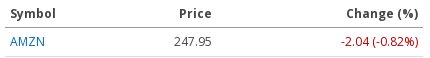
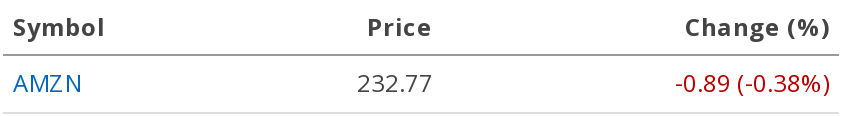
- 247.95
+ 232.77

- -2.04 (-0.82%)
+ -0.89 (-0.38%)
